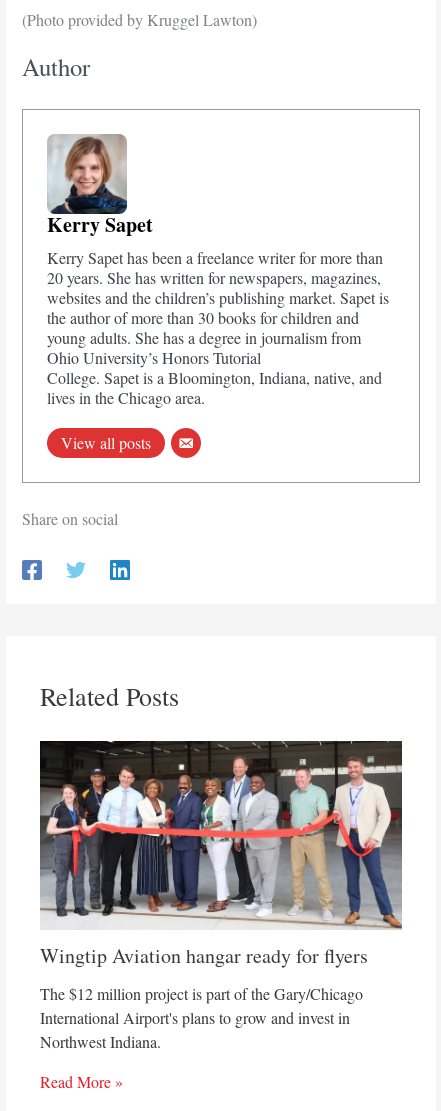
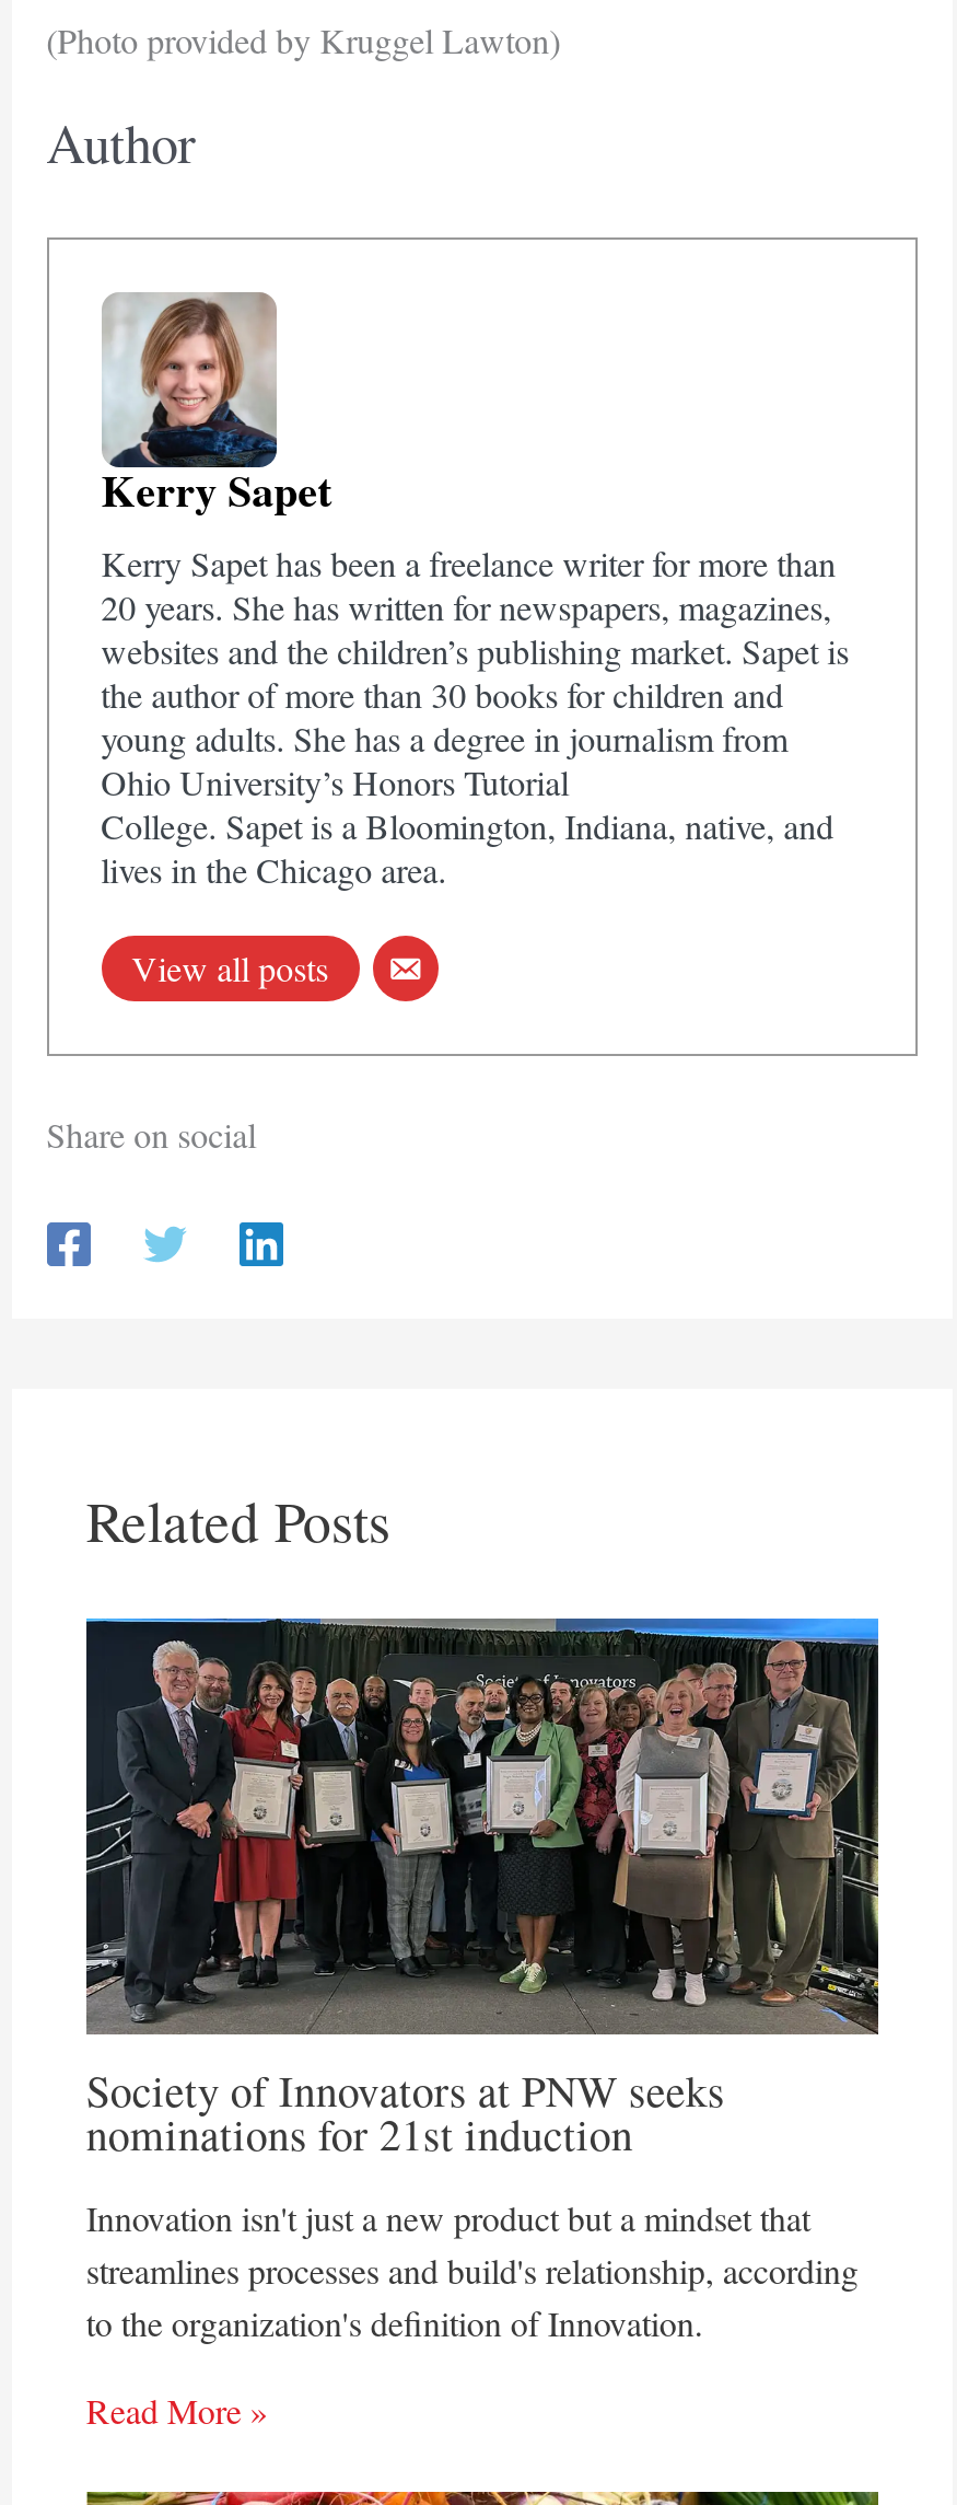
- [image]
- Wingtip Aviation hangar ready for flyers
+ [image]
+ Society of Innovators at PNW seeks
+ nominations for 21st induction

- The $12 million project is part of the Gary/Chicago
- International Airport's plans to grow and invest in
- Northwest Indiana.
+ Innovation isn't just a new product but a mindset that
+ streamlines processes and build's relationship, according
+ to the organization's definition of Innovation.
